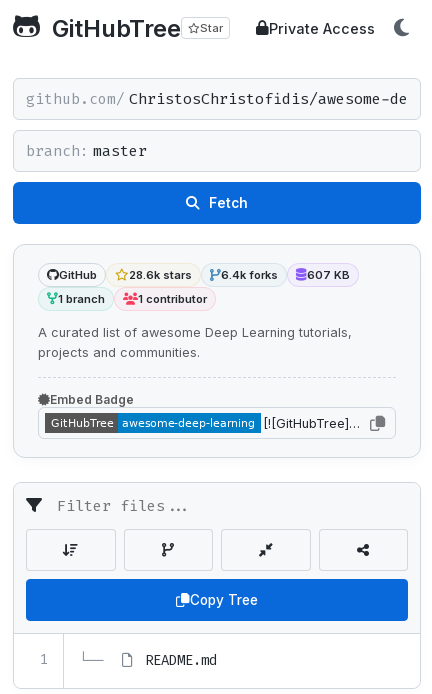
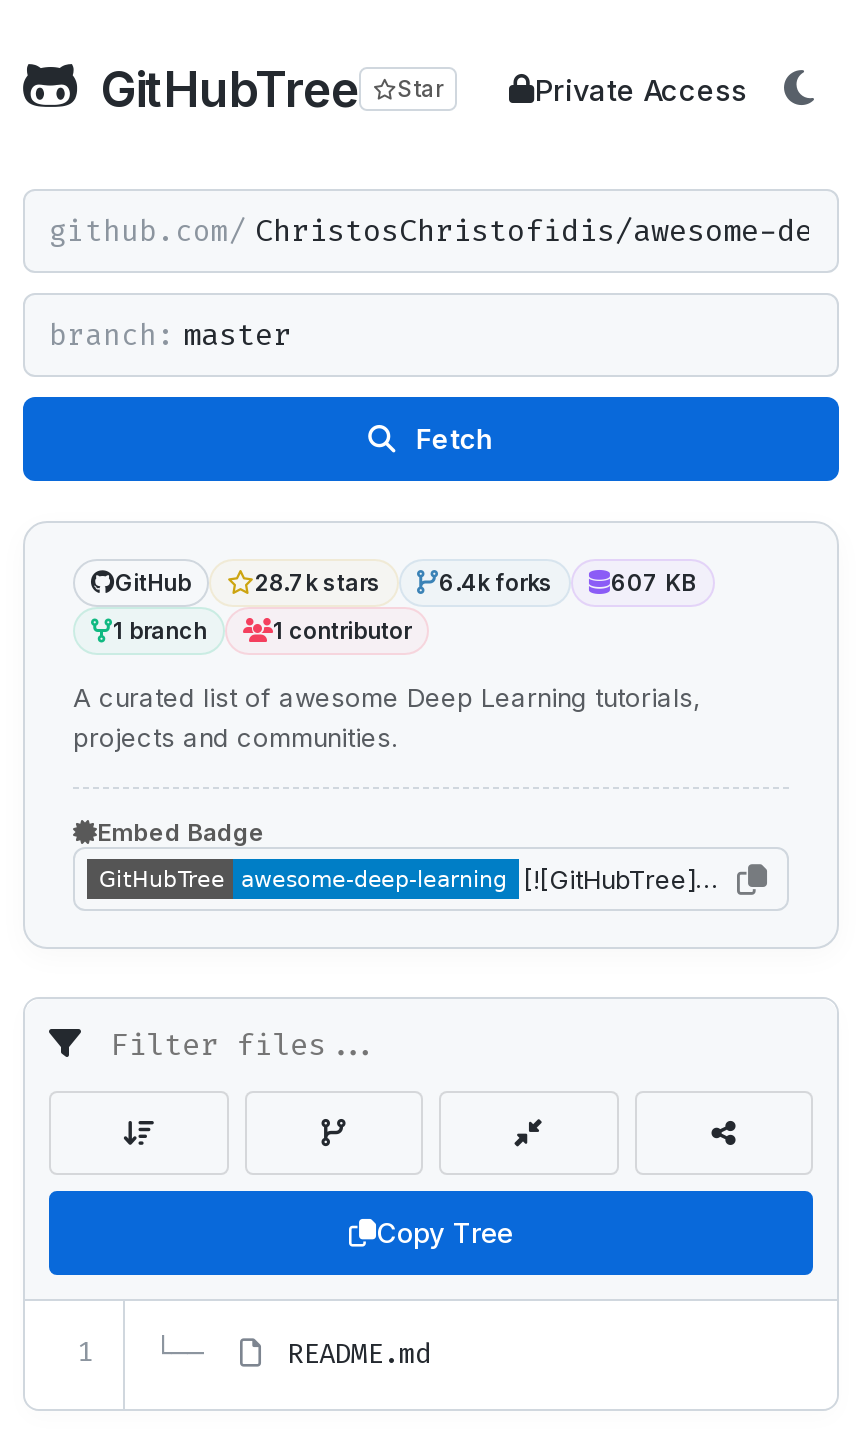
- 28.6k stars
+ 28.7k stars
